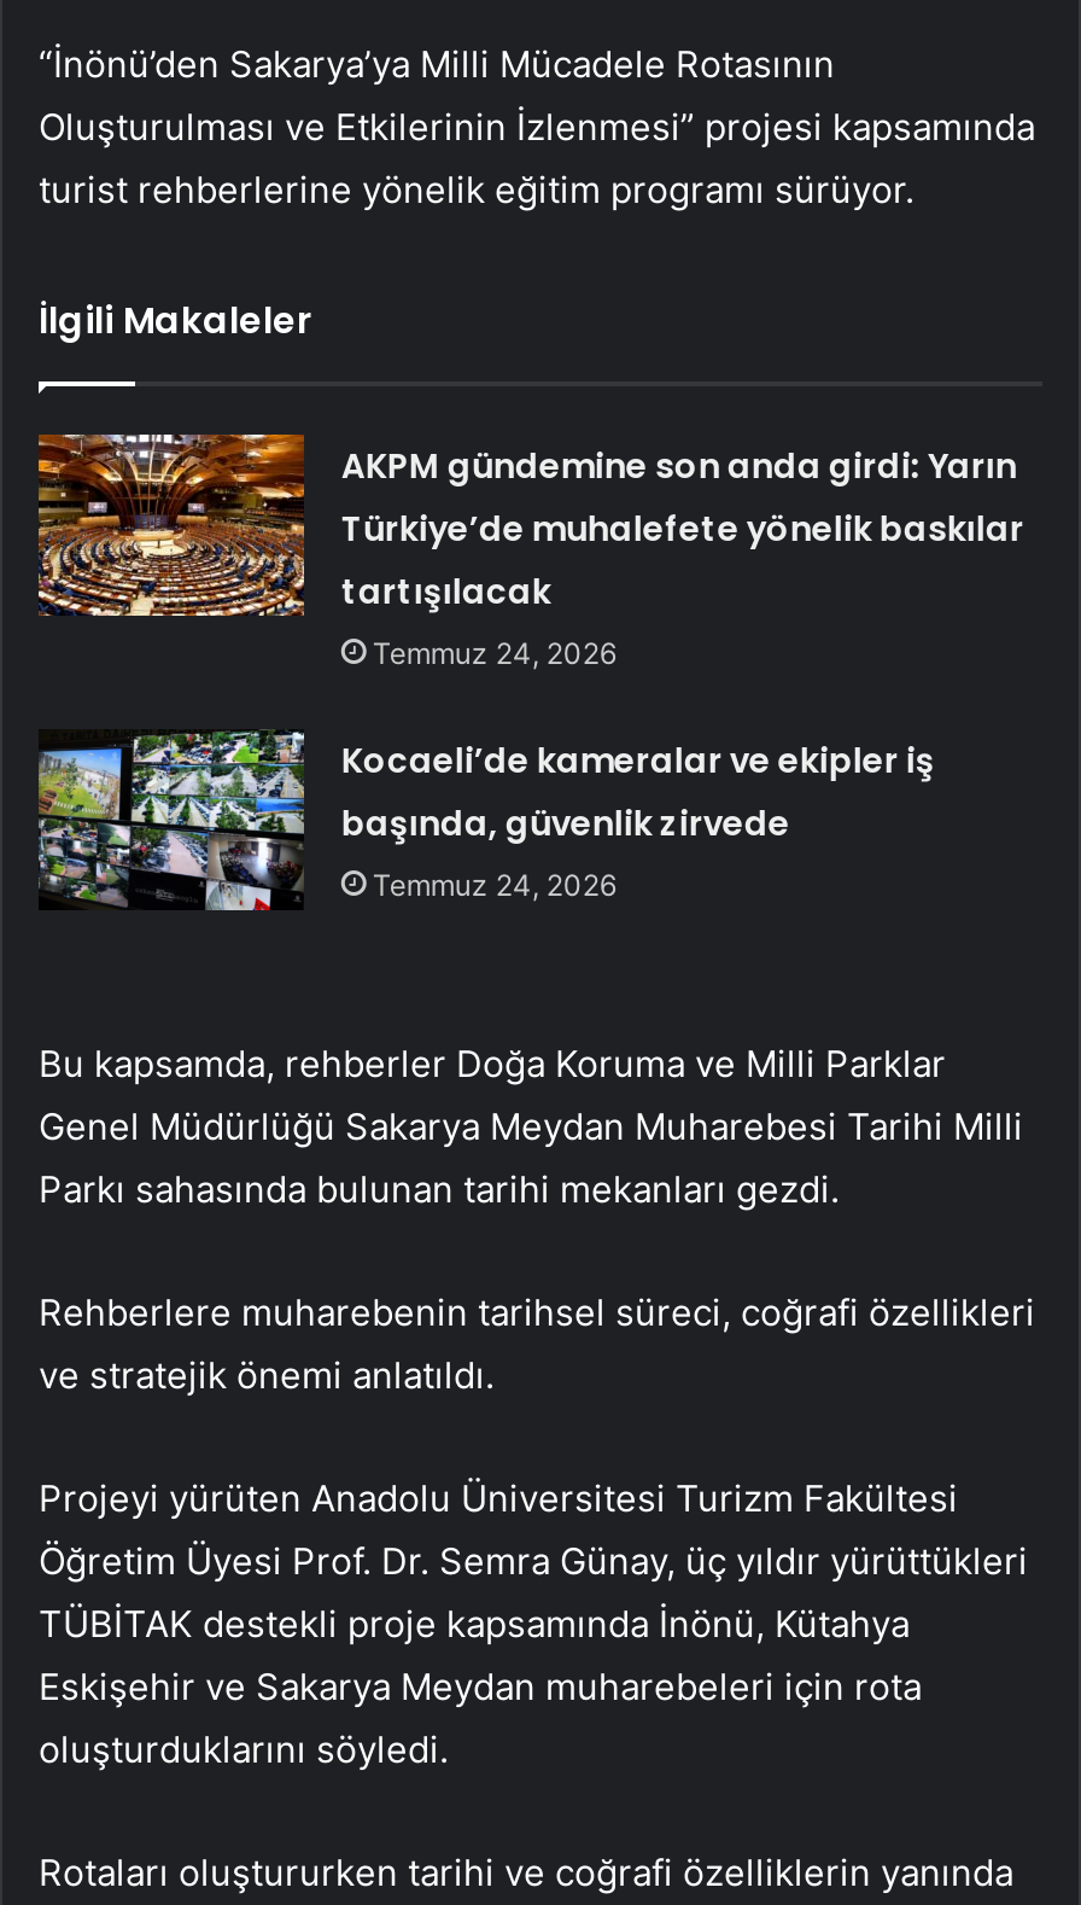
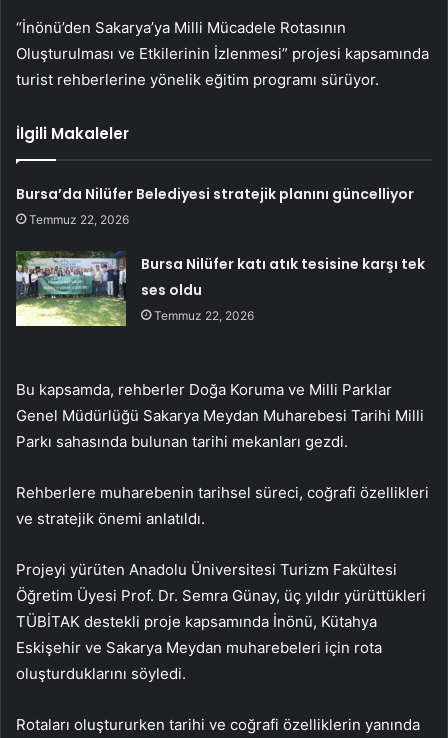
- AKPM gündemine son anda girdi: Yarın
- Türkiye’de muhalefete yönelik baskılar
- tartışılacak
- Temmuz 24, 2026
+ Bursa’da Nilüfer Belediyesi stratejik planını güncelliyor
+ Temmuz 22, 2026

- [image]
- Kocaeli’de kameralar ve ekipler iş
- başında, güvenlik zirvede
- Temmuz 24, 2026
+ [image]
+ Bursa Nilüfer katı atık tesisine karşı tek
+ ses oldu
+ Temmuz 22, 2026
